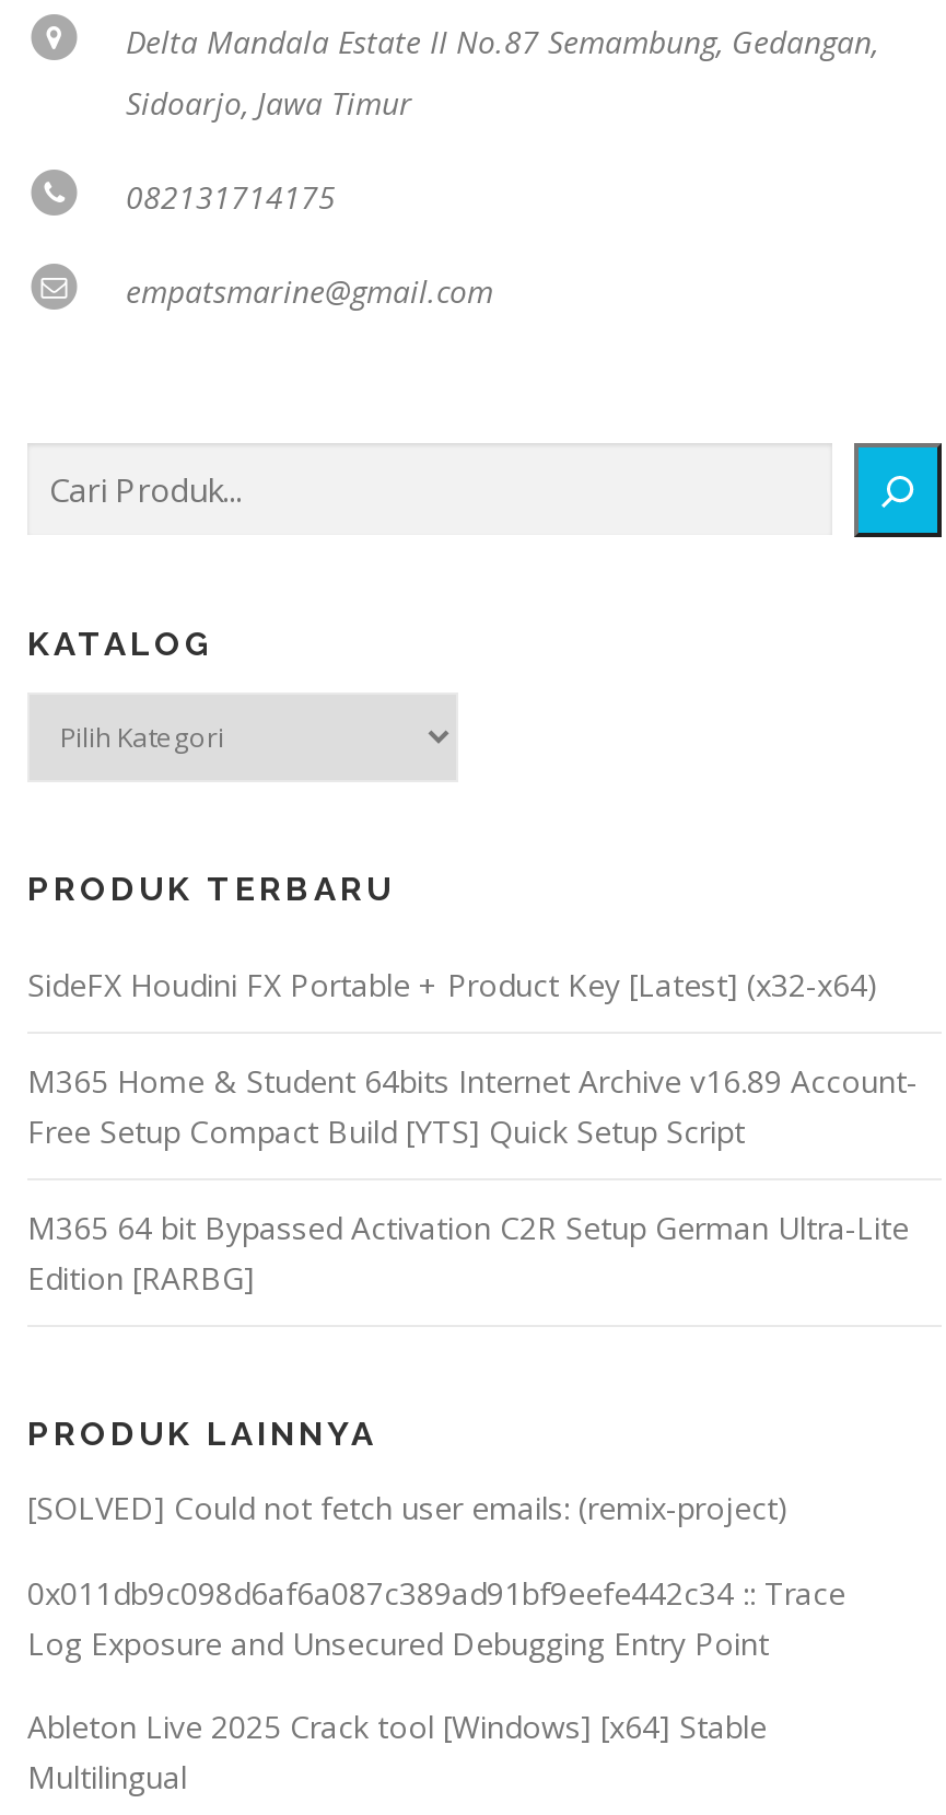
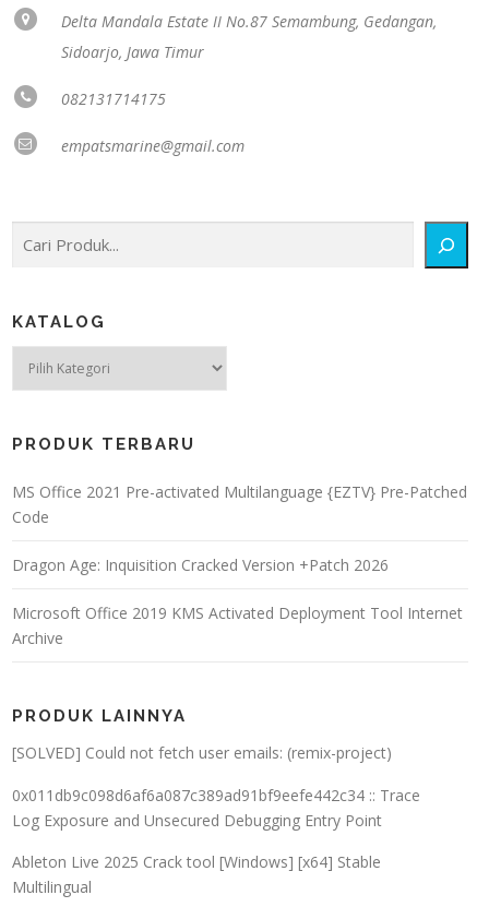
- SideFX Houdini FX Portable + Product Key [Latest] (x32-x64)
+ MS Office 2021 Pre-activated Multilanguage {EZTV} Pre-Patched
+ Code

- M365 Home & Student 64bits Internet Archive v16.89 Account-
- Free Setup Compact Build [YTS] Quick Setup Script
+ Dragon Age: Inquisition Cracked Version +Patch 2026

- M365 64 bit Bypassed Activation C2R Setup German Ultra-Lite
- Edition [RARBG]
+ Microsoft Office 2019 KMS Activated Deployment Tool Internet
+ Archive
